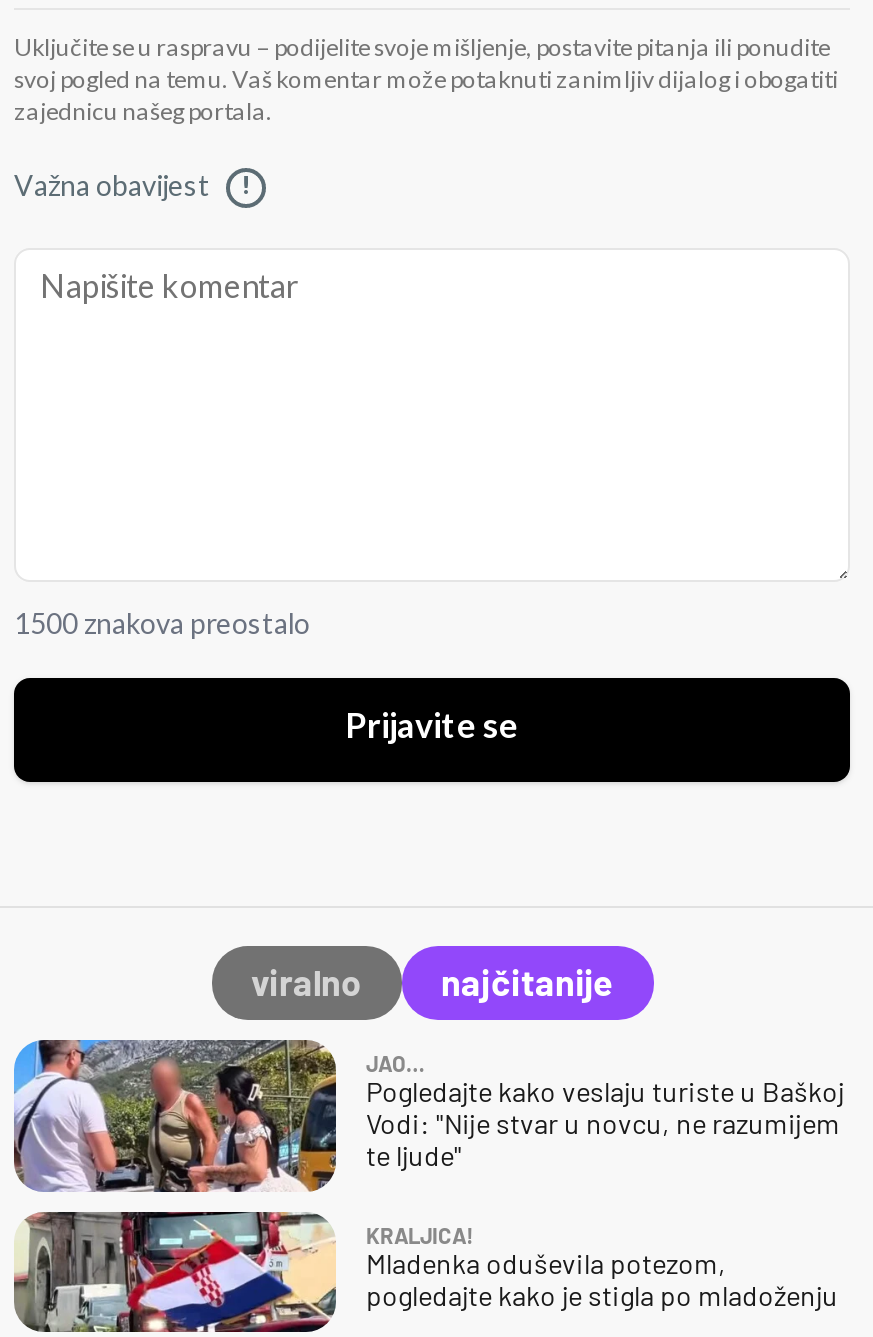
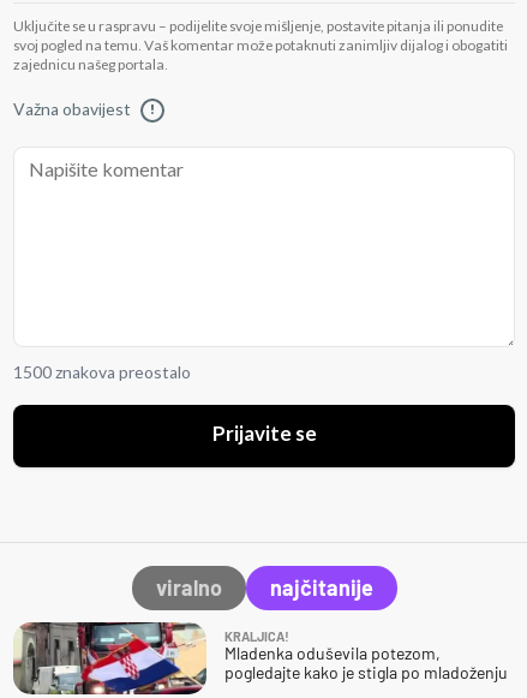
- [image]
- JAO…
- Pogledajte kako veslaju turiste u Baškoj
- Vodi: "Nije stvar u novcu, ne razumijem
- te ljude"
